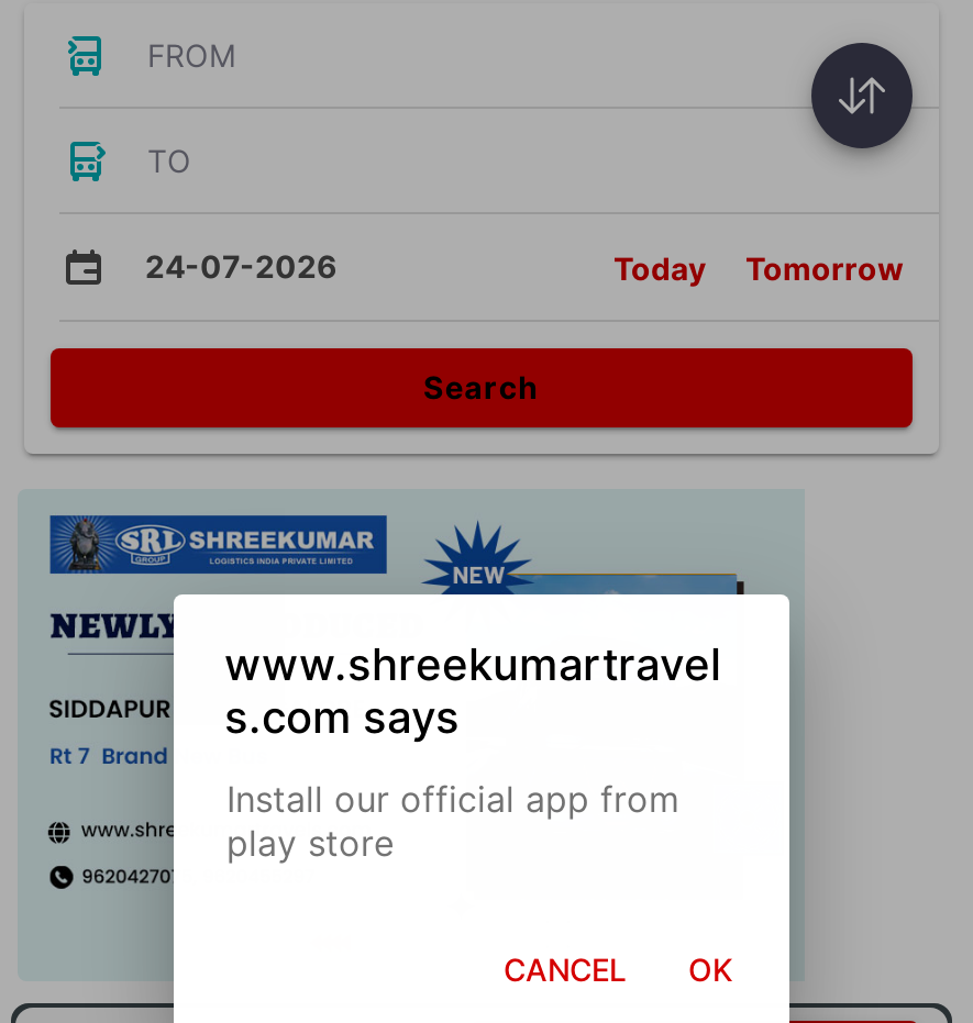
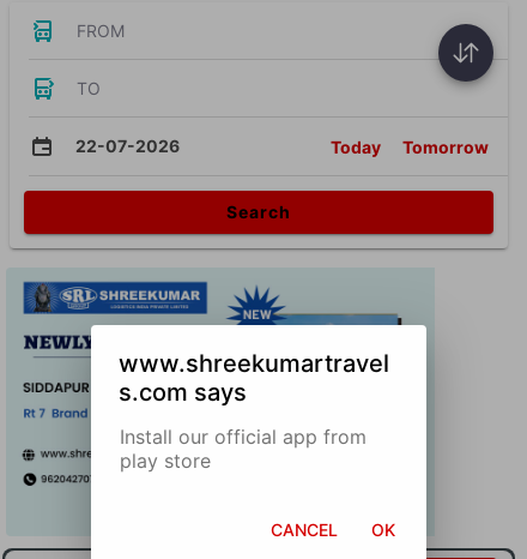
- 24-07-2026
+ 22-07-2026
